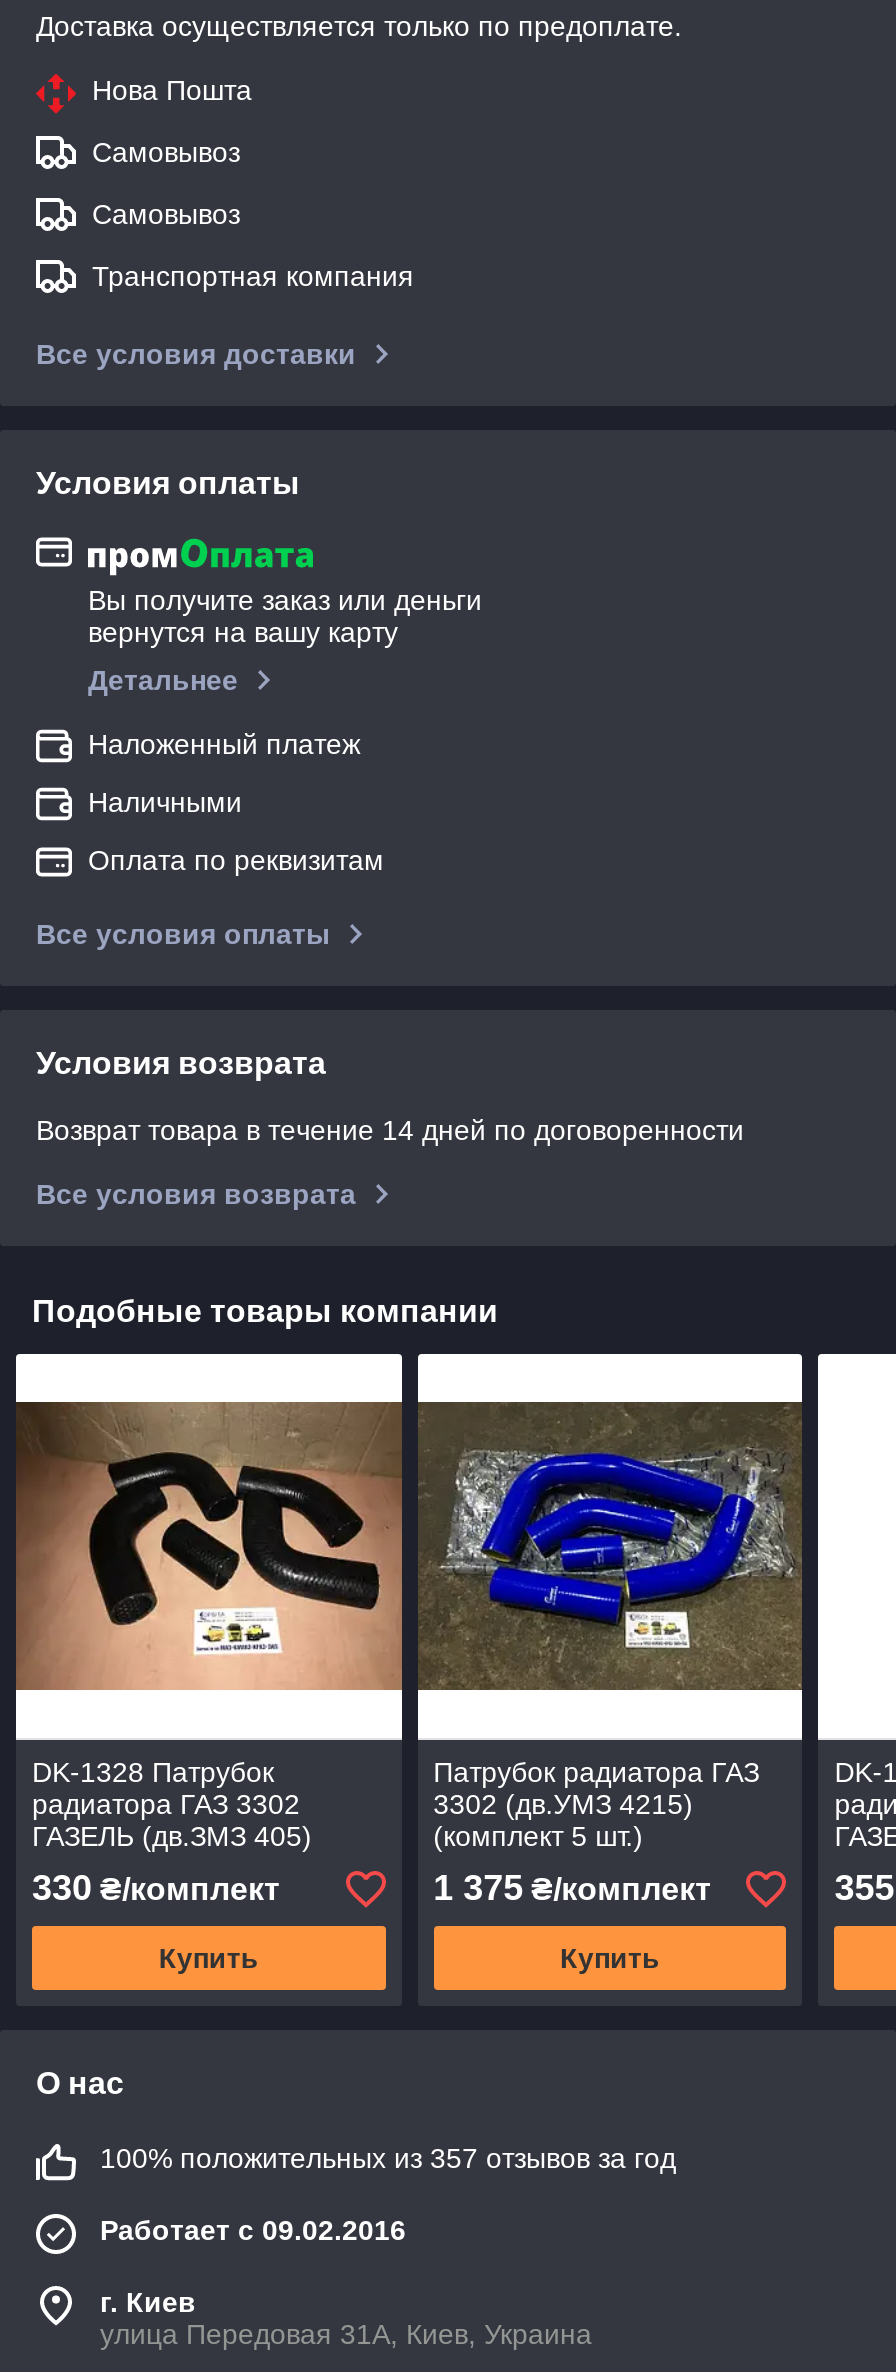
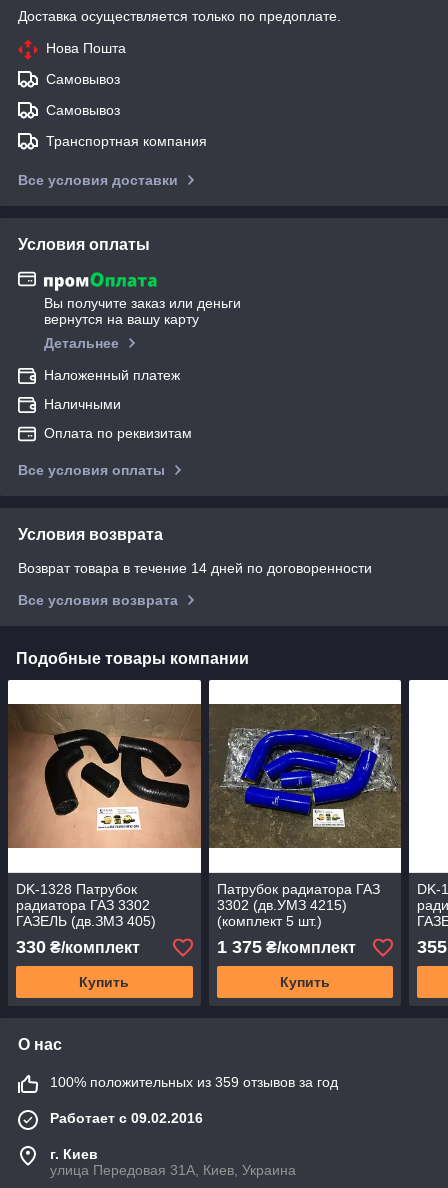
- 100% положительных из 357 отзывов за год
+ 100% положительных из 359 отзывов за год
